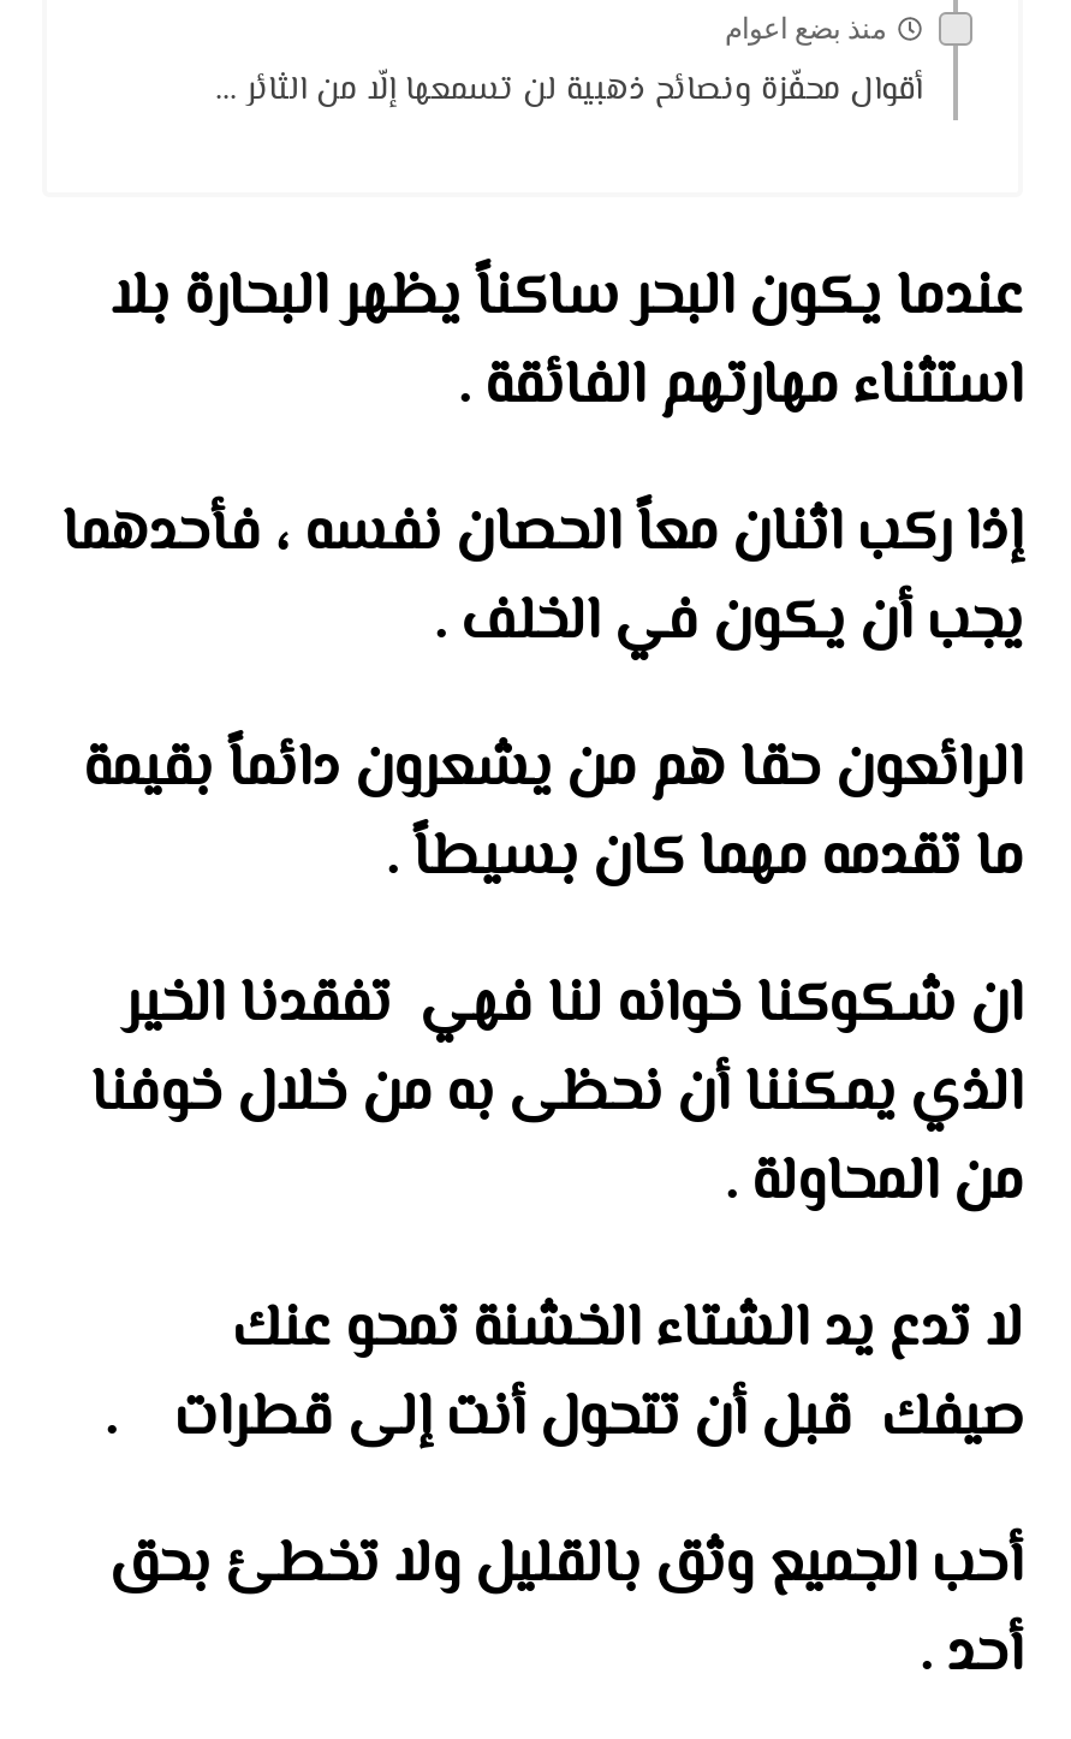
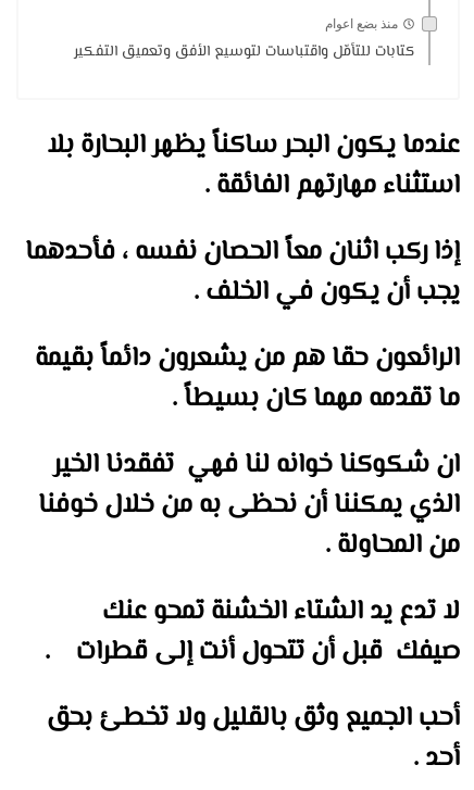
- أقوال محفّزة ونصائح ذهبية لن تسمعها إلّا من الثائر ...
+ كتابات للتأمّل واقتباسات لتوسيع الأفق وتعميق التفكير
